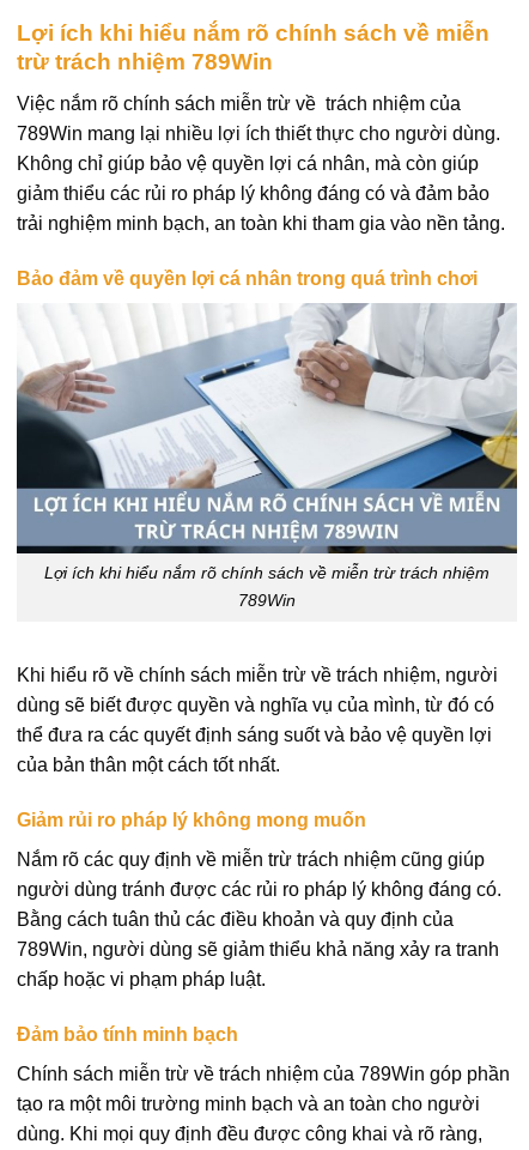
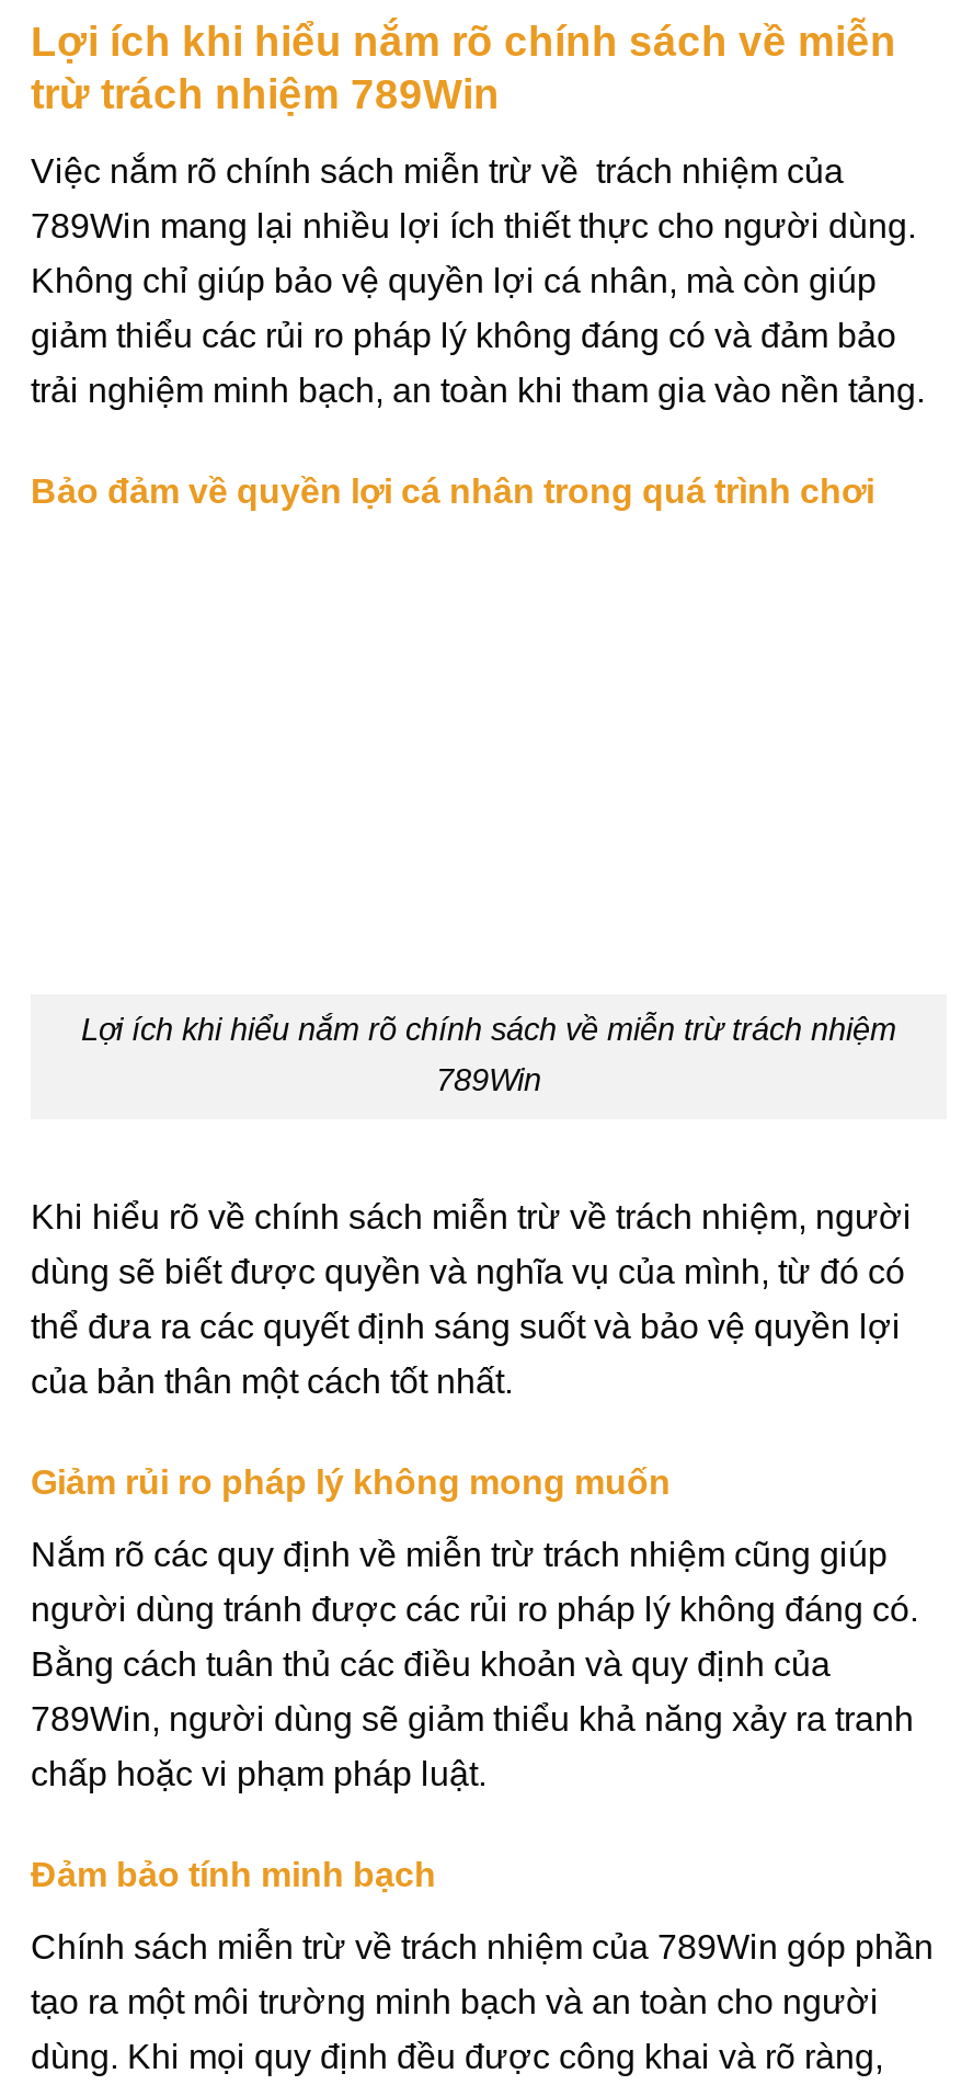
- [image]
